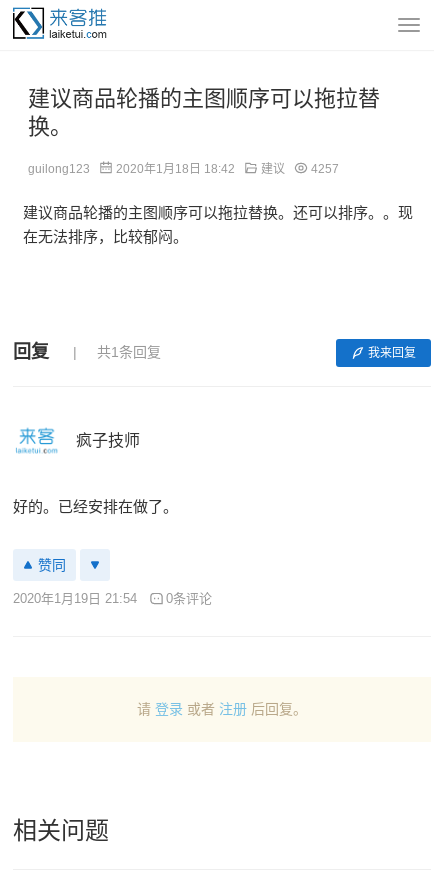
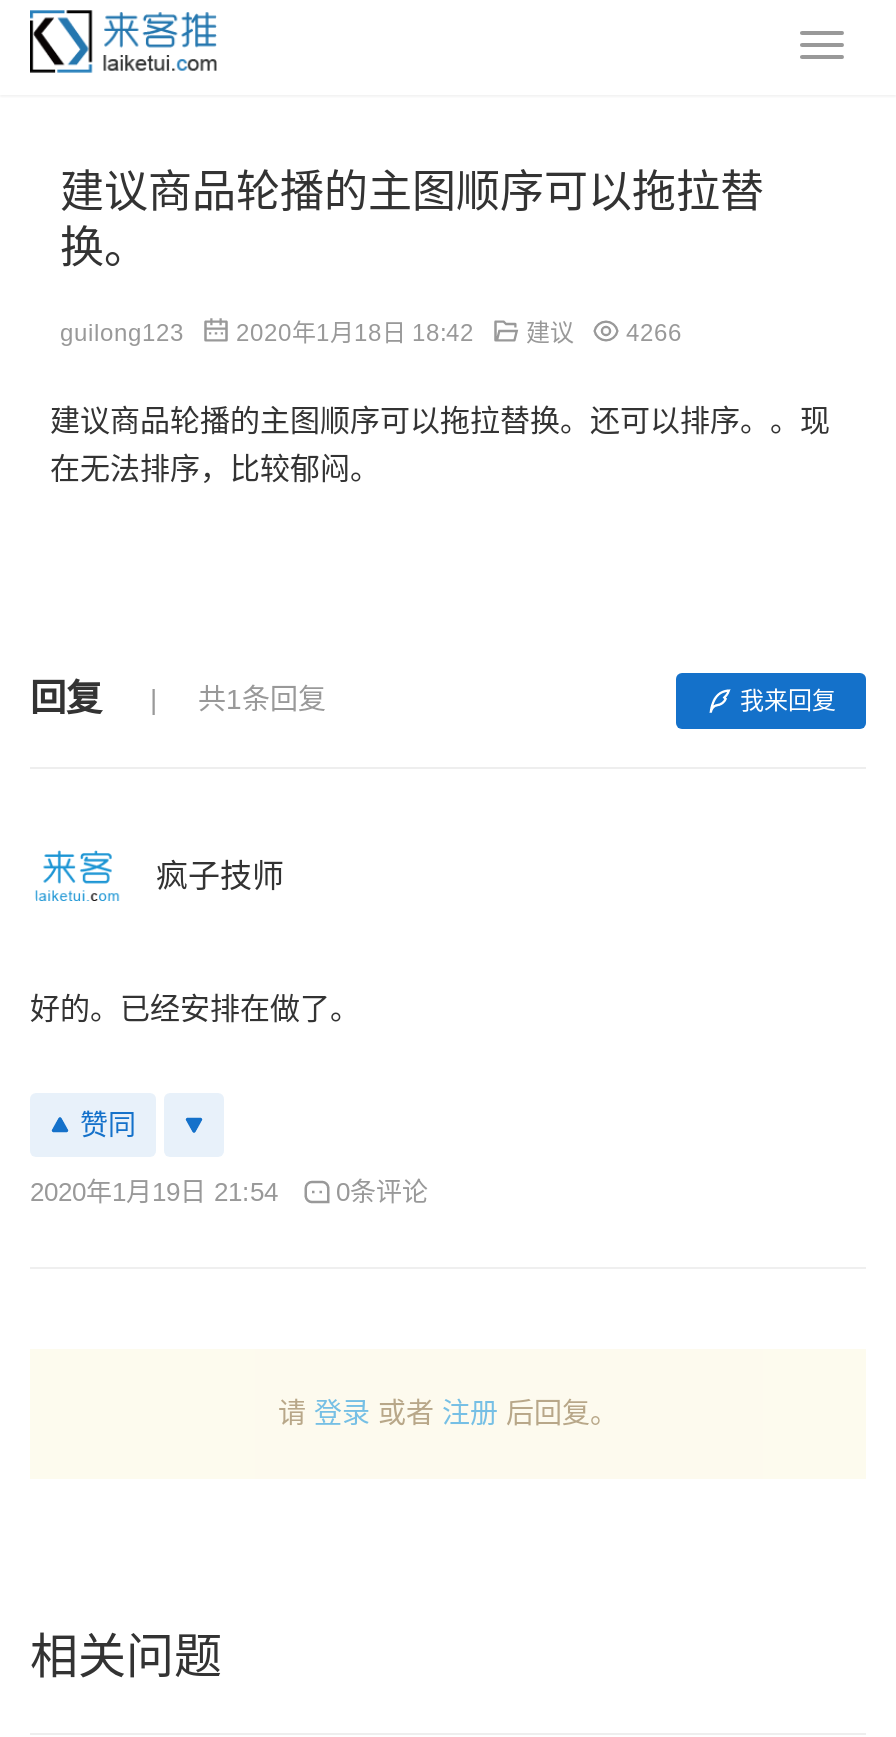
- guilong123 2020年1月18日 18:42 建议 4257
+ guilong123 2020年1月18日 18:42 建议 4266
